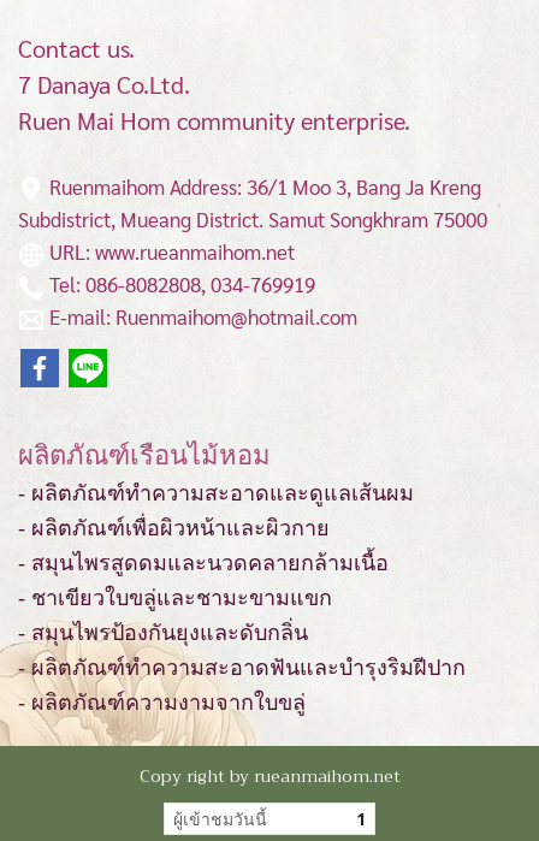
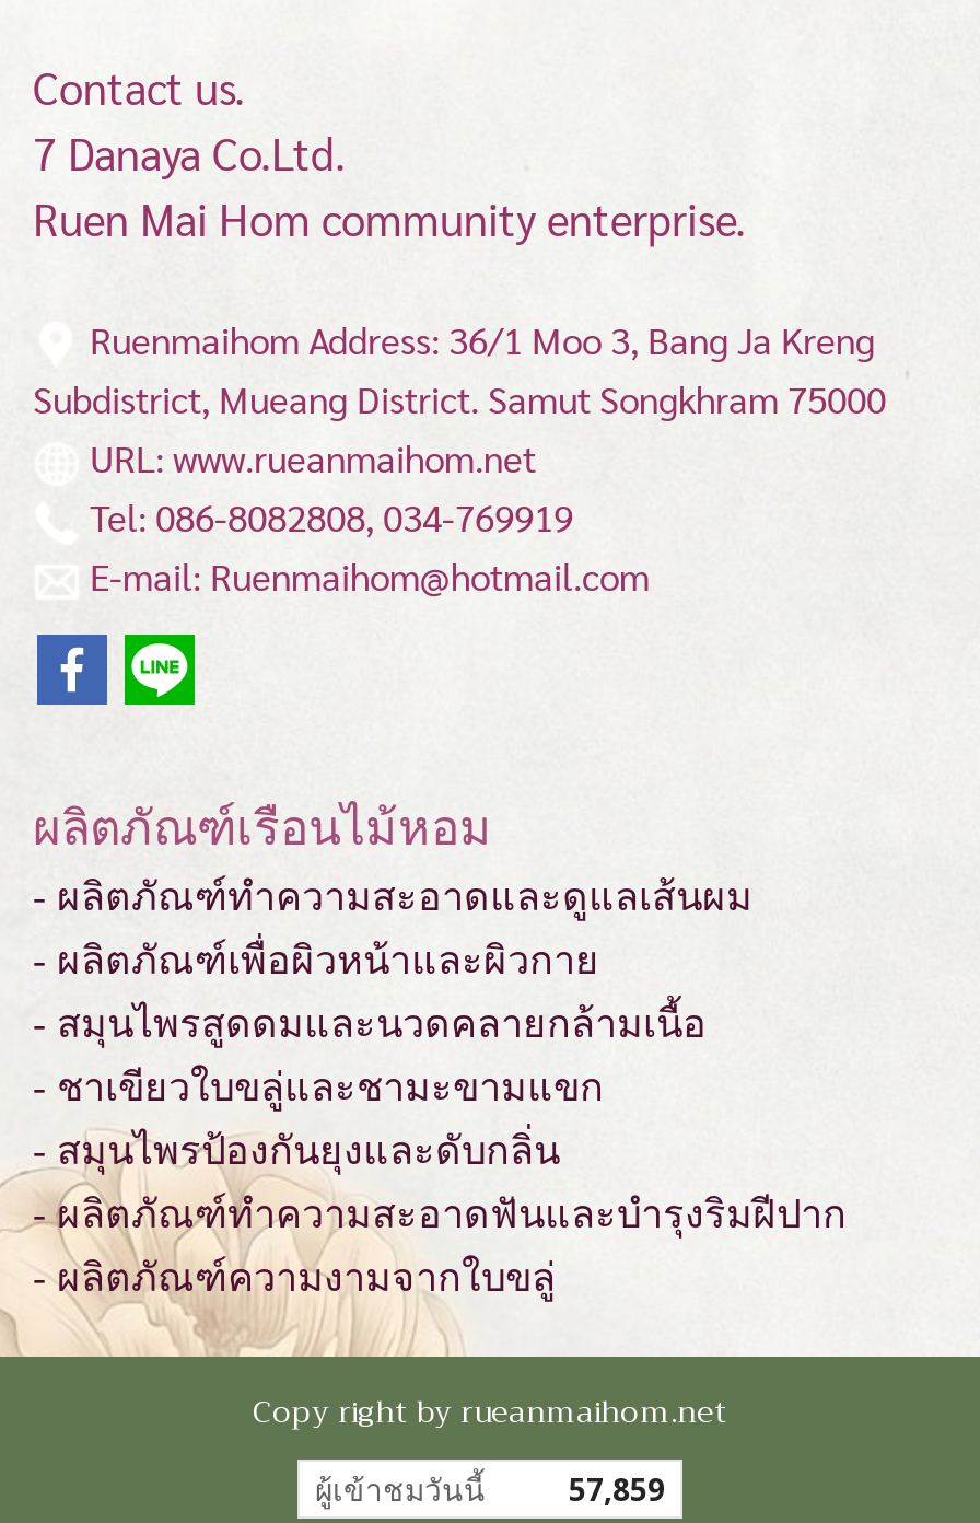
- 1
+ 57,859
